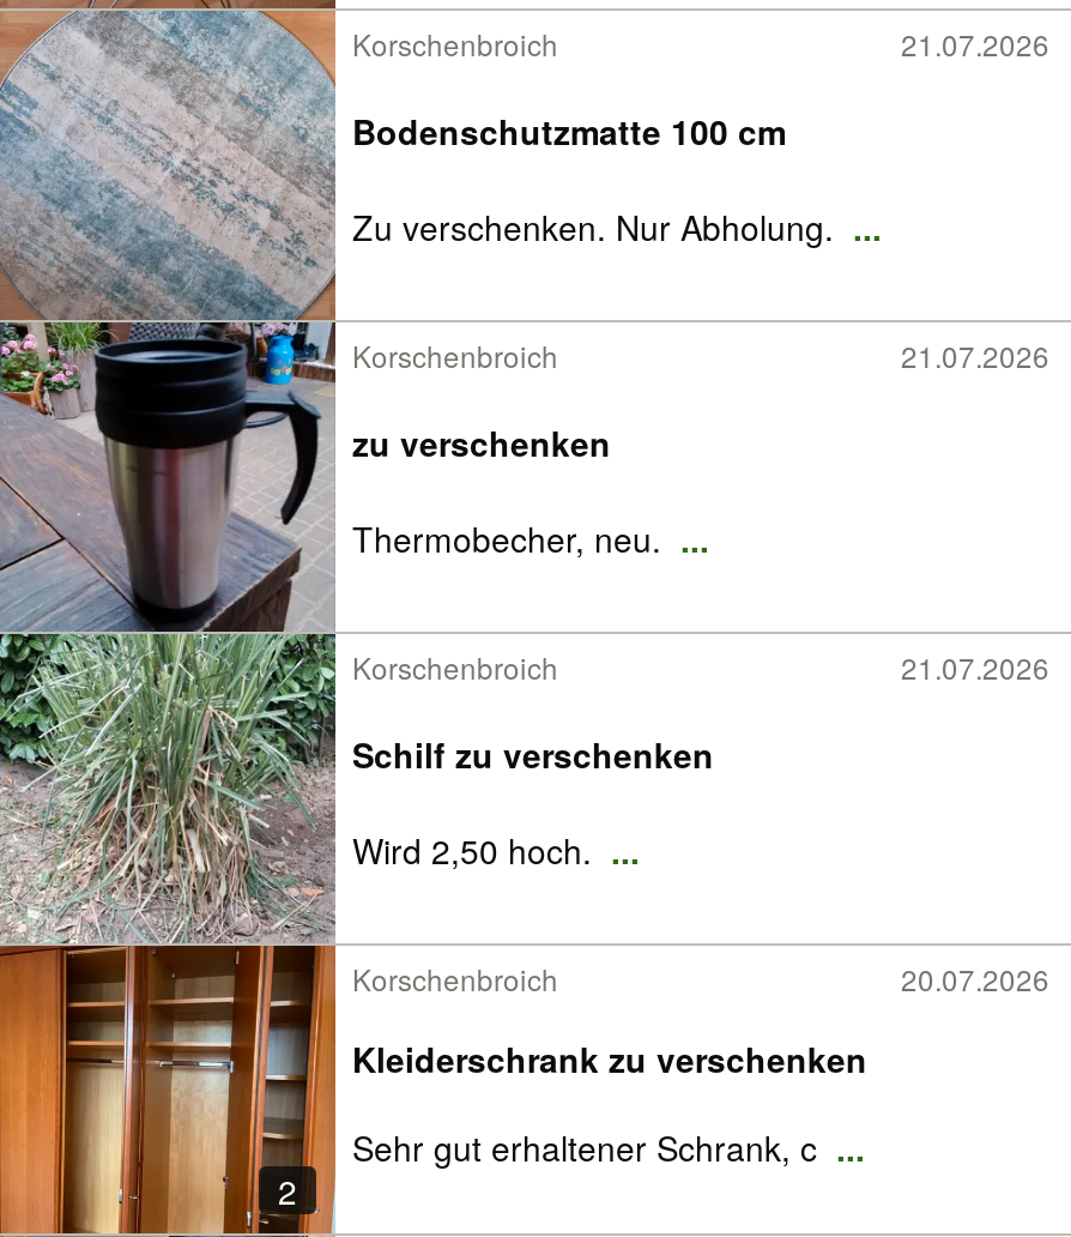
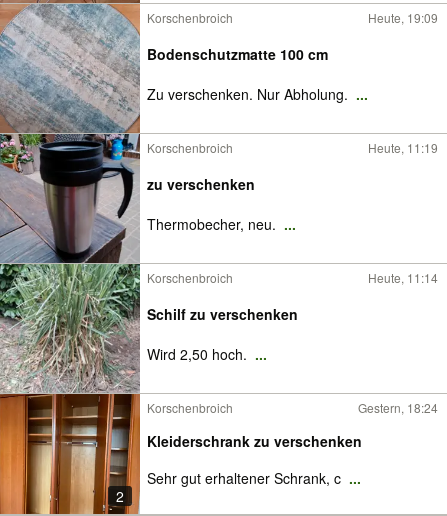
- 21.07.2026
+ Heute, 19:09

- 21.07.2026
+ Heute, 11:19

- 21.07.2026
+ Heute, 11:14

- 20.07.2026
+ Gestern, 18:24
